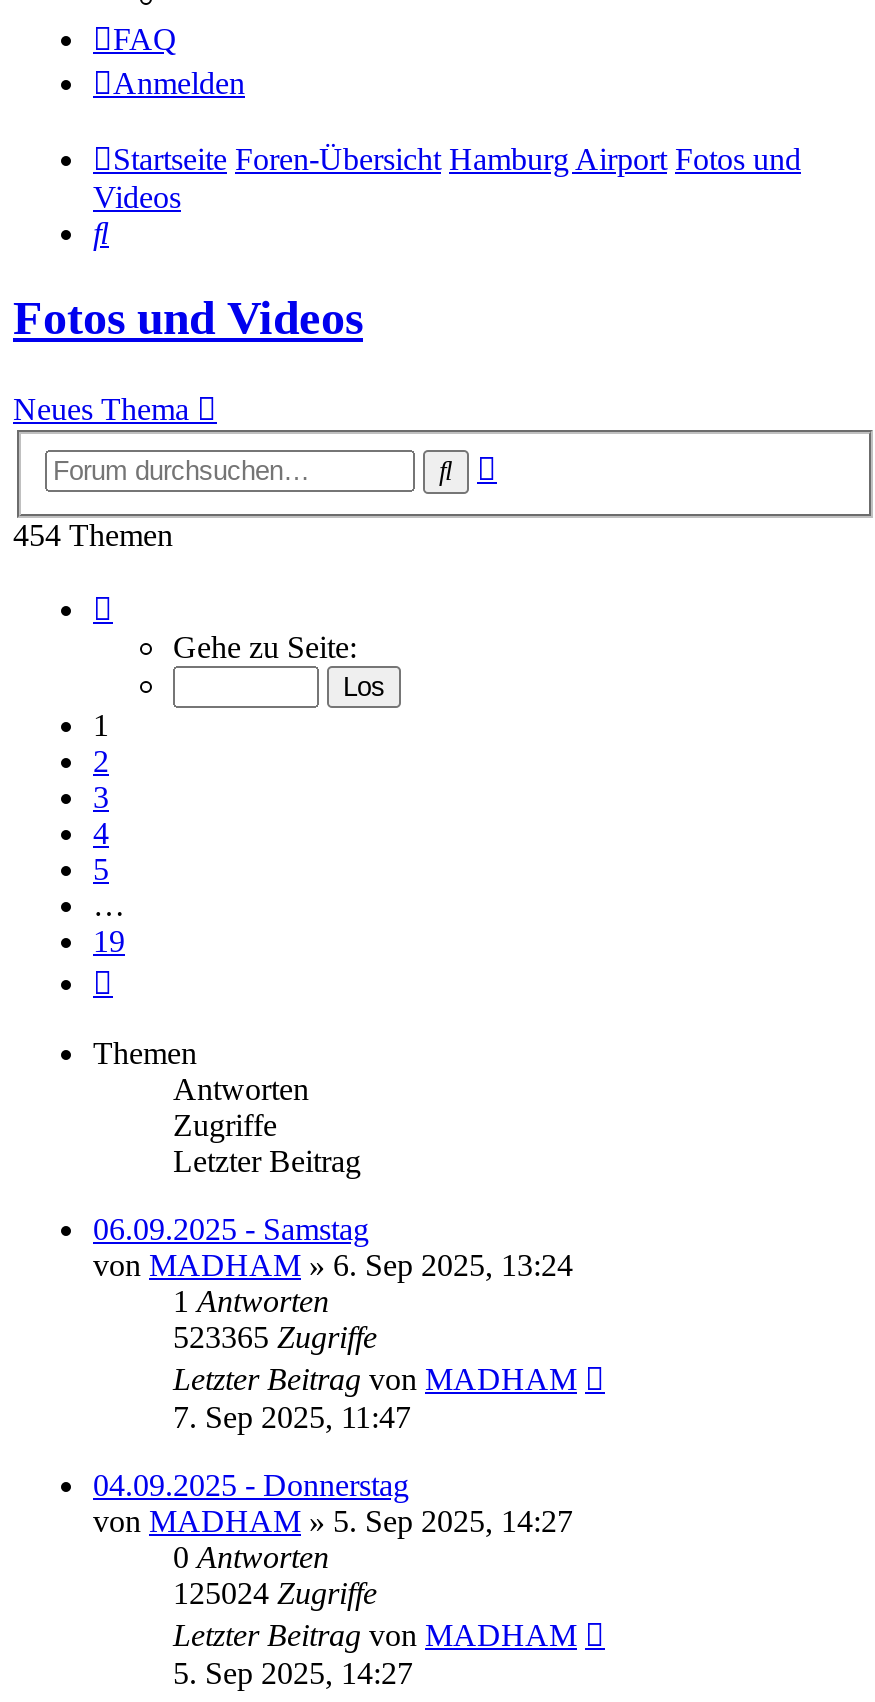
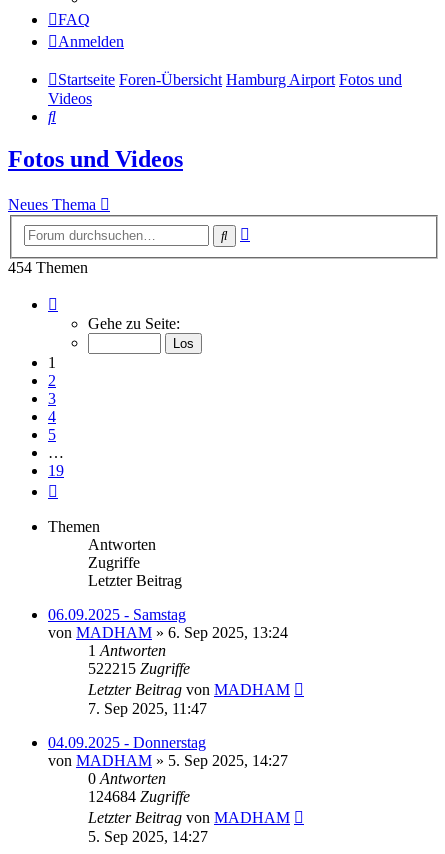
- 523365 Zugriffe
+ 522215 Zugriffe

- 125024 Zugriffe
+ 124684 Zugriffe
